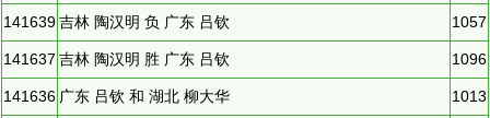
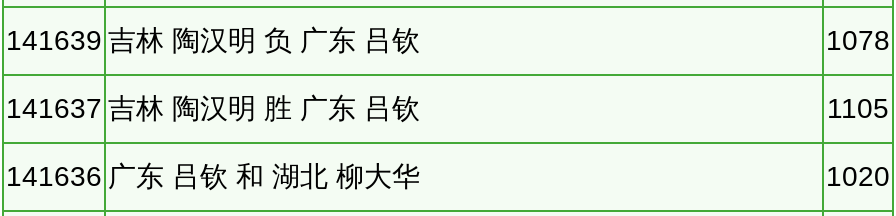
- 1057
+ 1078

- 1096
+ 1105

- 1013
+ 1020
